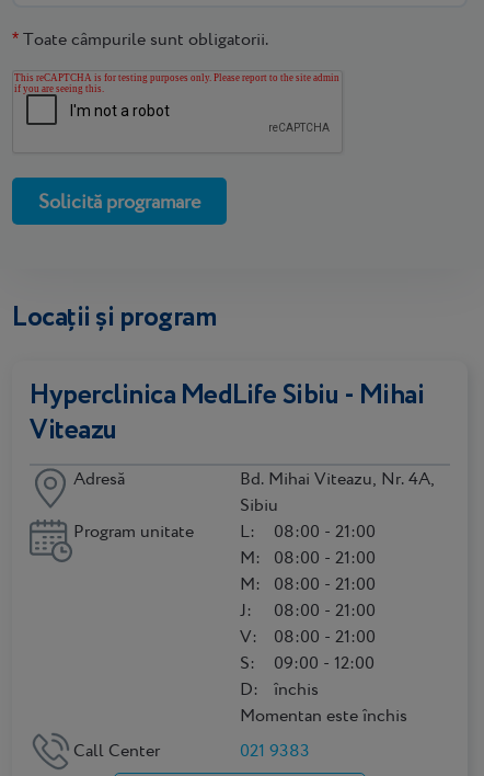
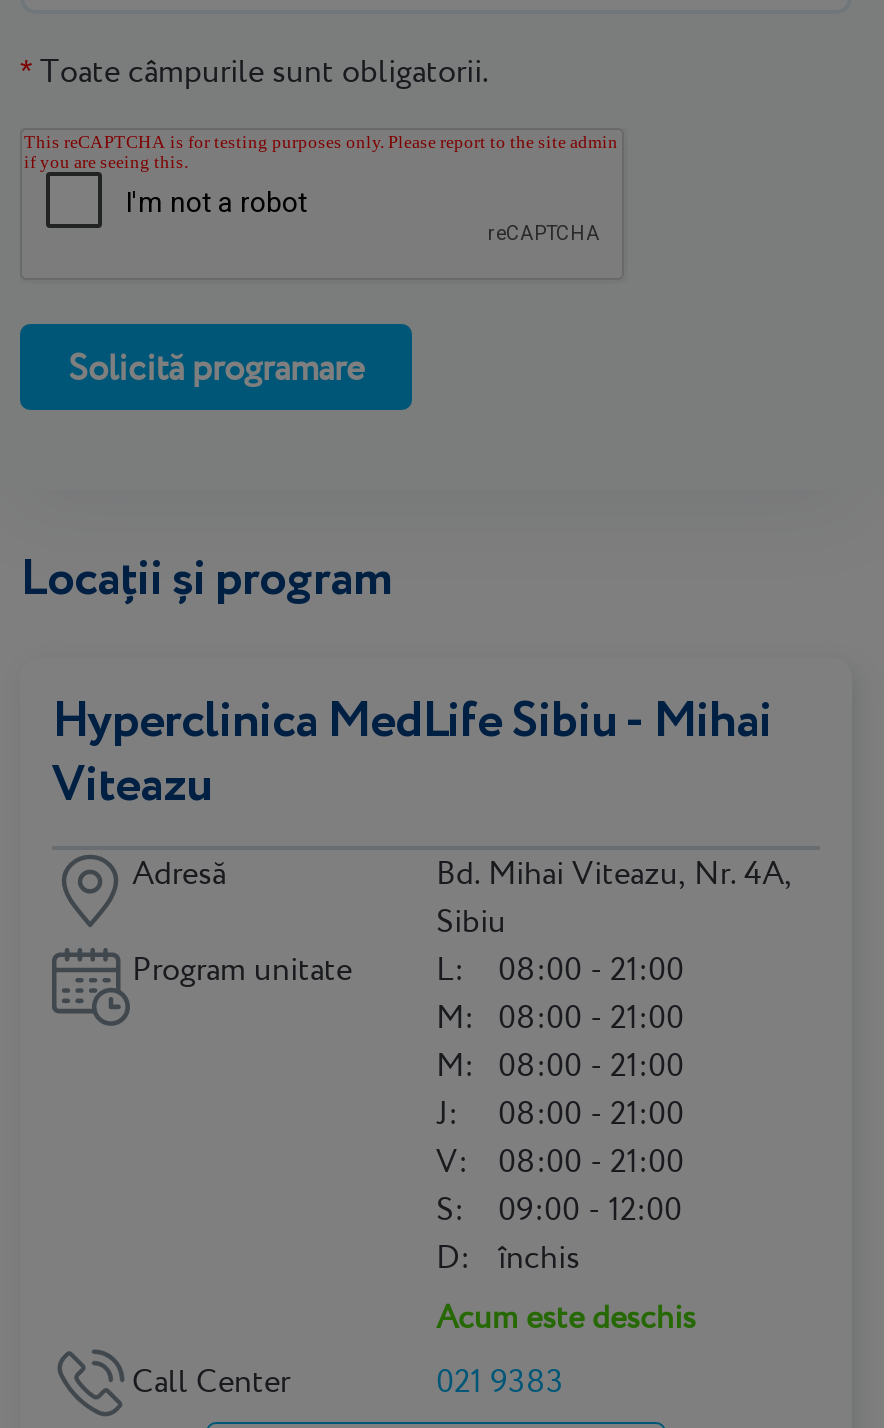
- Momentan este închis
+ Acum este deschis
